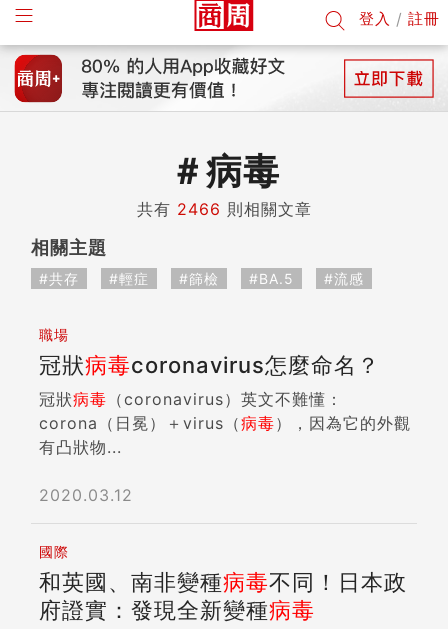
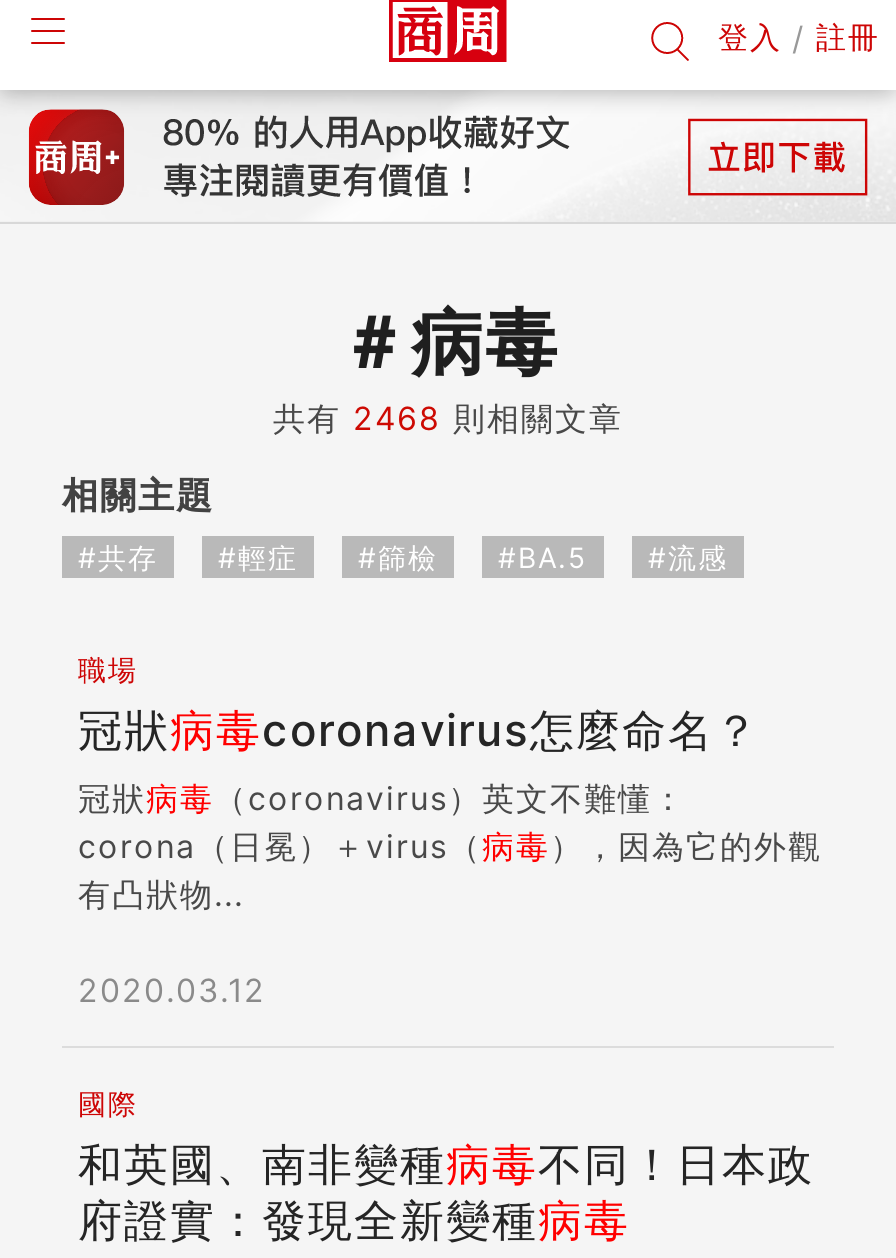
- 共有2466則相關文章
+ 共有2468則相關文章
